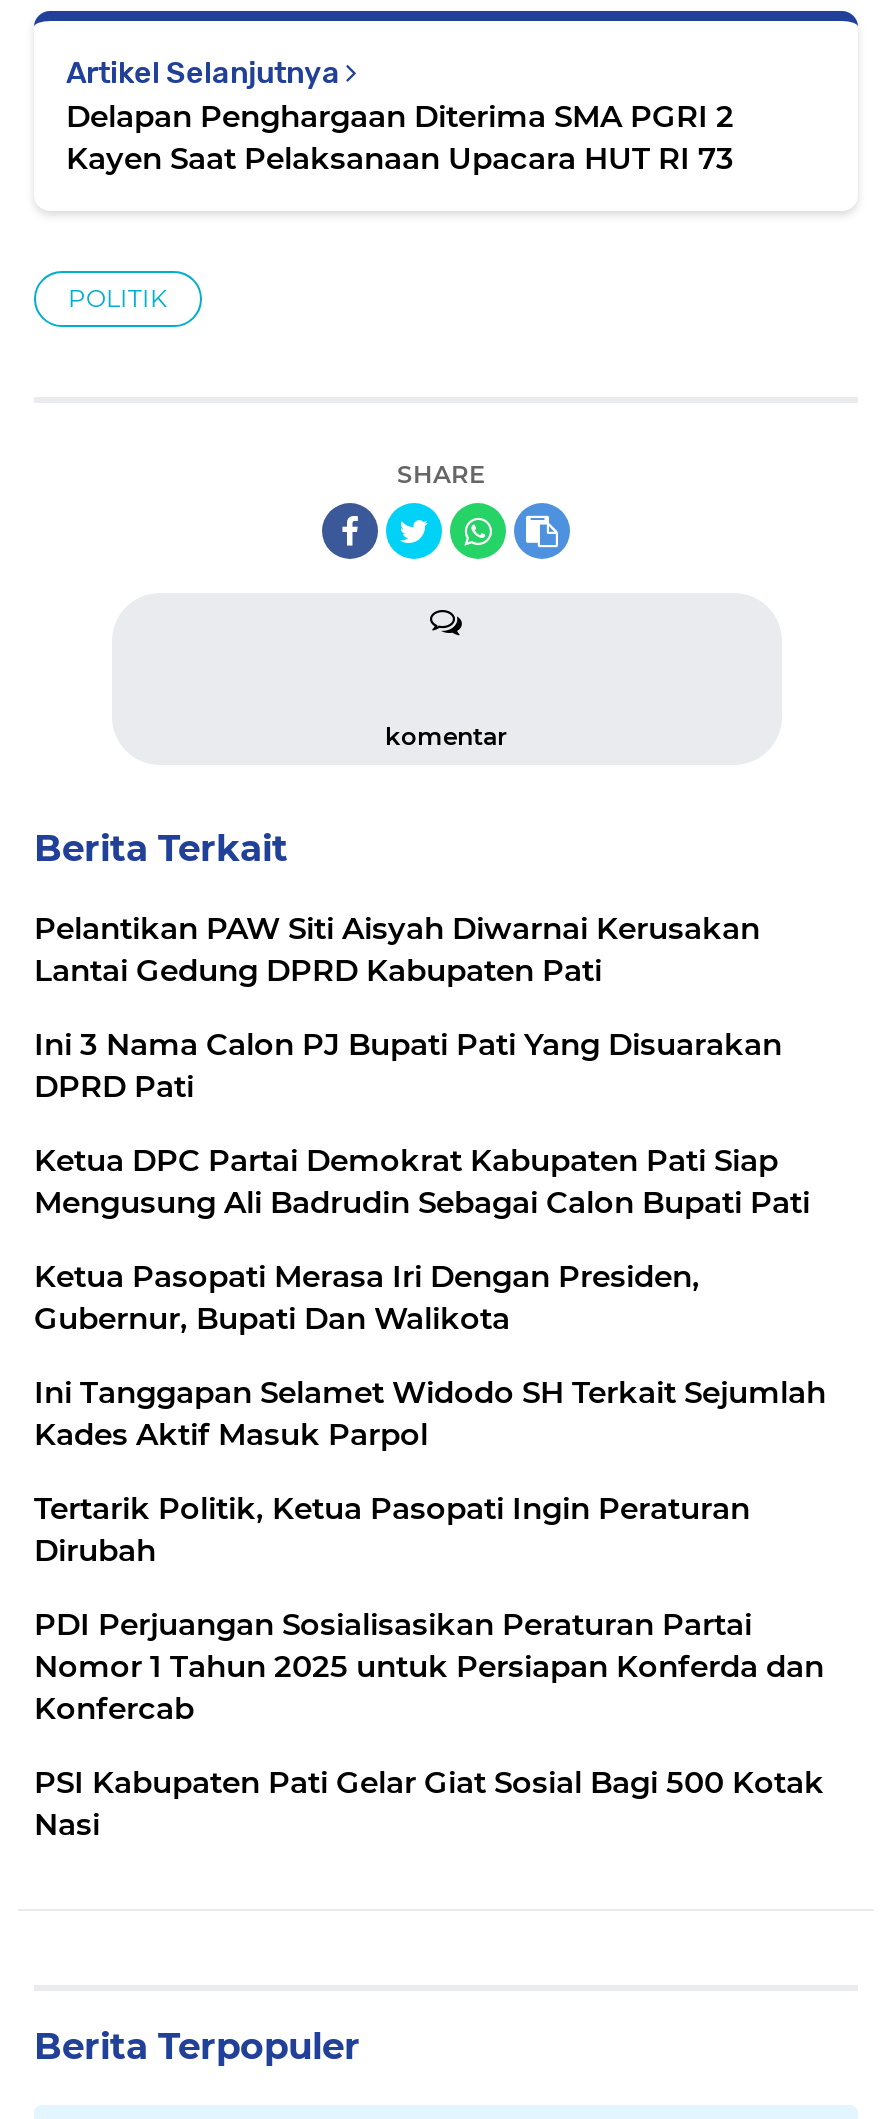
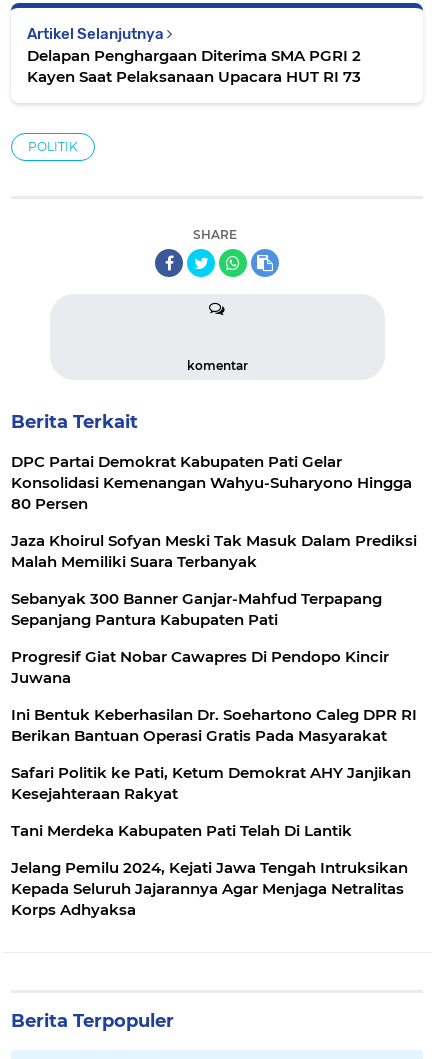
- Pelantikan PAW Siti Aisyah Diwarnai Kerusakan
- Lantai Gedung DPRD Kabupaten Pati
+ DPC Partai Demokrat Kabupaten Pati Gelar
+ Konsolidasi Kemenangan Wahyu-Suharyono Hingga
+ 80 Persen

- Ini 3 Nama Calon PJ Bupati Pati Yang Disuarakan
- DPRD Pati
+ Jaza Khoirul Sofyan Meski Tak Masuk Dalam Prediksi
+ Malah Memiliki Suara Terbanyak

- Ketua DPC Partai Demokrat Kabupaten Pati Siap
- Mengusung Ali Badrudin Sebagai Calon Bupati Pati
+ Sebanyak 300 Banner Ganjar-Mahfud Terpapang
+ Sepanjang Pantura Kabupaten Pati

- Ketua Pasopati Merasa Iri Dengan Presiden,
- Gubernur, Bupati Dan Walikota
+ Progresif Giat Nobar Cawapres Di Pendopo Kincir
+ Juwana

- Ini Tanggapan Selamet Widodo SH Terkait Sejumlah
- Kades Aktif Masuk Parpol
+ Ini Bentuk Keberhasilan Dr. Soehartono Caleg DPR RI
+ Berikan Bantuan Operasi Gratis Pada Masyarakat

- Tertarik Politik, Ketua Pasopati Ingin Peraturan
- Dirubah
+ Safari Politik ke Pati, Ketum Demokrat AHY Janjikan
+ Kesejahteraan Rakyat

- PDI Perjuangan Sosialisasikan Peraturan Partai
- Nomor 1 Tahun 2025 untuk Persiapan Konferda dan
- Konfercab
+ Tani Merdeka Kabupaten Pati Telah Di Lantik

- PSI Kabupaten Pati Gelar Giat Sosial Bagi 500 Kotak
- Nasi
+ Jelang Pemilu 2024, Kejati Jawa Tengah Intruksikan
+ Kepada Seluruh Jajarannya Agar Menjaga Netralitas
+ Korps Adhyaksa
